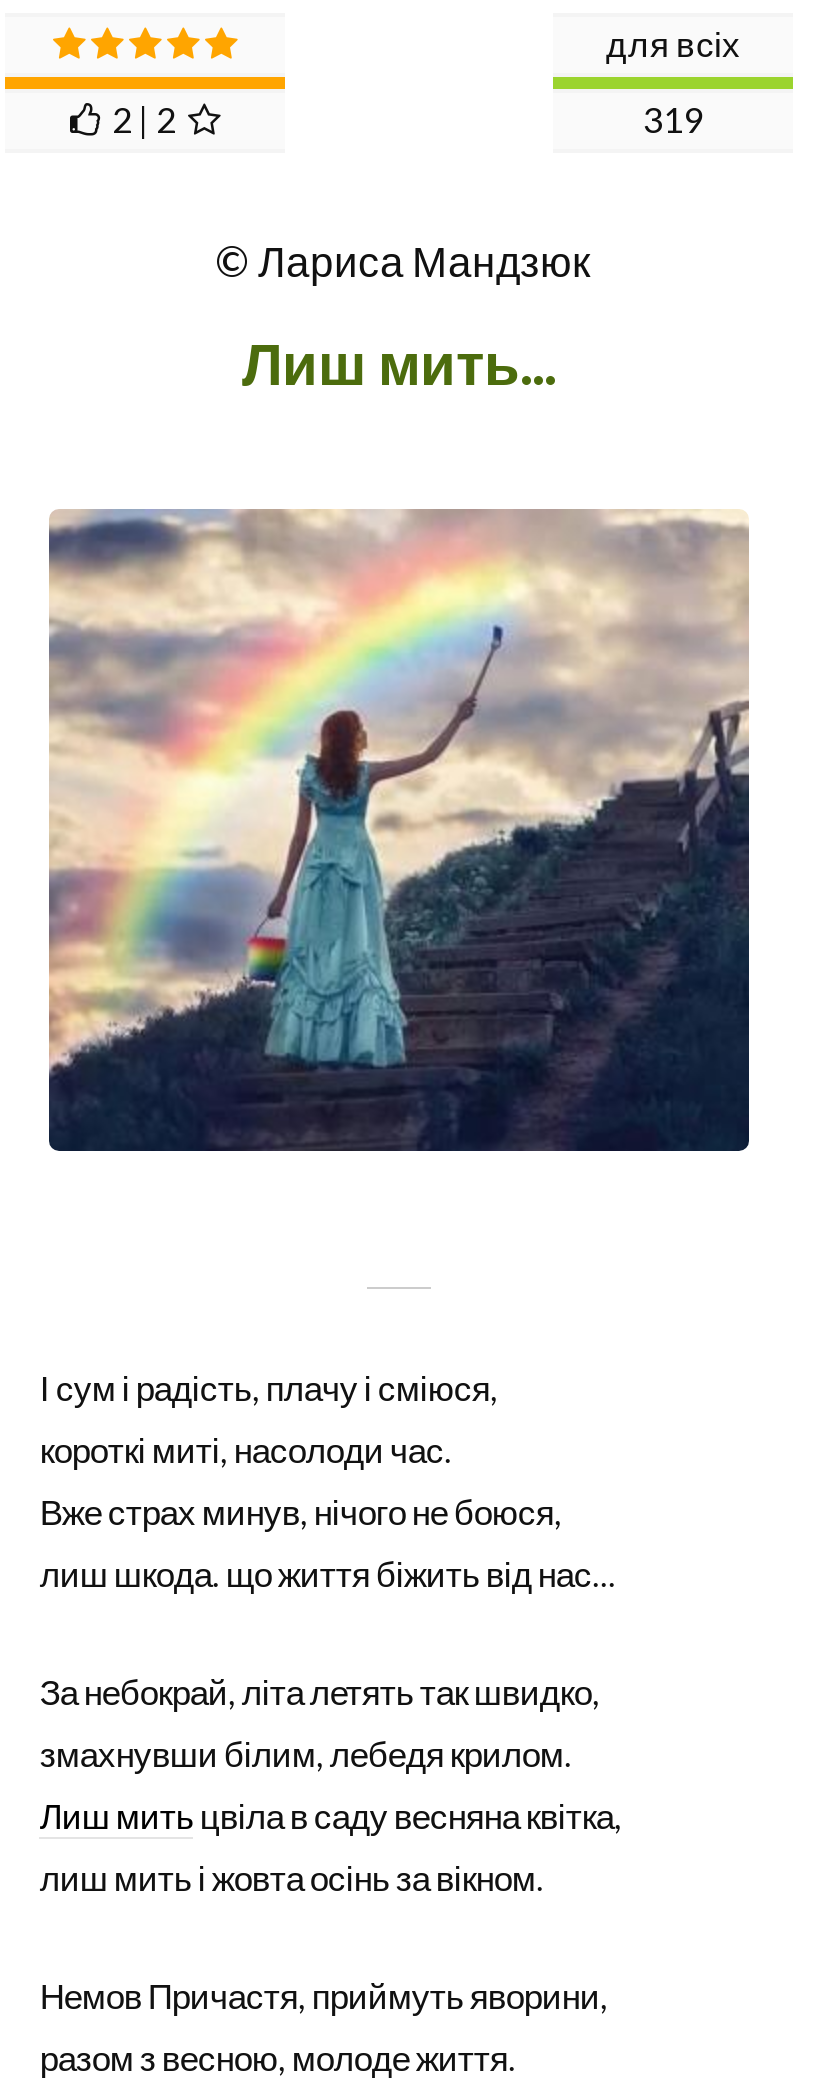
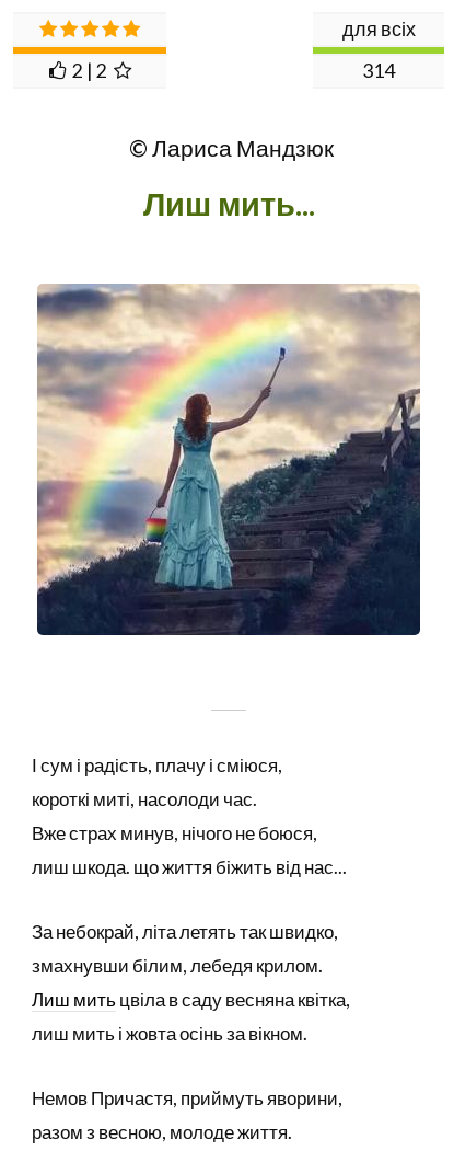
- 319
+ 314
